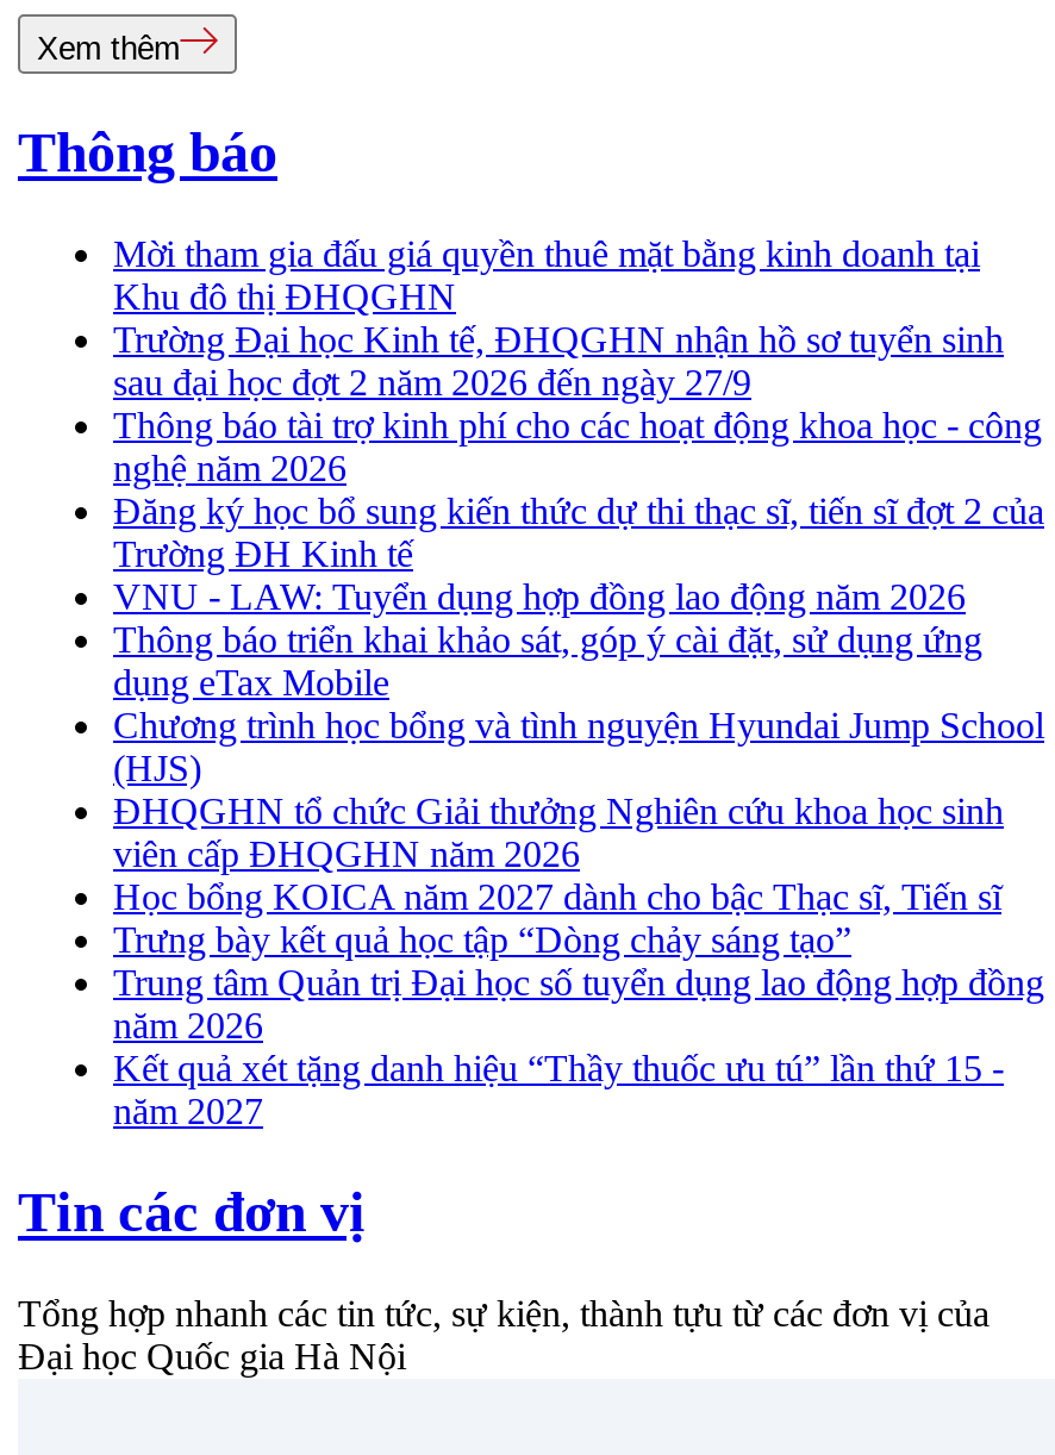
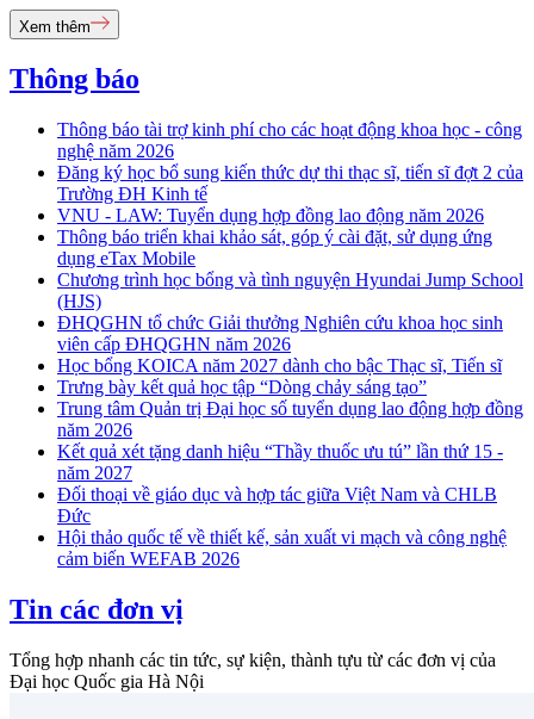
- Mời tham gia đấu giá quyền thuê mặt bằng kinh doanh tại
- Khu đô thị ĐHQGHN
- Trường Đại học Kinh tế, ĐHQGHN nhận hồ sơ tuyển sinh
- sau đại học đợt 2 năm 2026 đến ngày 27/9

moved up: Thông báo tài trợ kinh phí cho các hoạt động khoa học - công | nghệ năm 2026 | Đăng ký học bổ sung kiến thức dự thi thạc sĩ, tiến sĩ đợt 2 của | ... | Kết quả xét tặng danh hiệu “Thầy thuốc ưu tú” lần thứ 15 - | năm 2027

+ Đối thoại về giáo dục và hợp tác giữa Việt Nam và CHLB
+ Đức
+ Hội thảo quốc tế về thiết kế, sản xuất vi mạch và công nghệ
+ cảm biến WEFAB 2026
